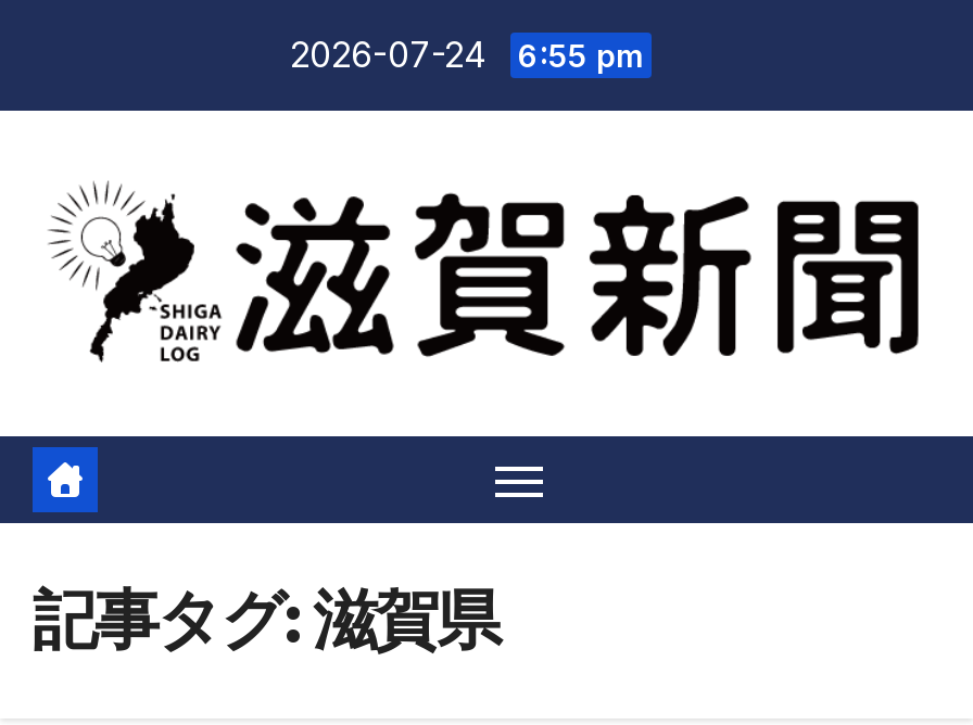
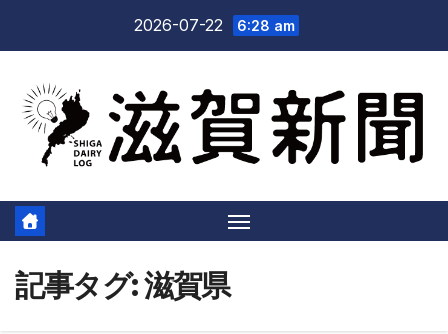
- 2026-07-24 6:55 pm
+ 2026-07-22 6:28 am
